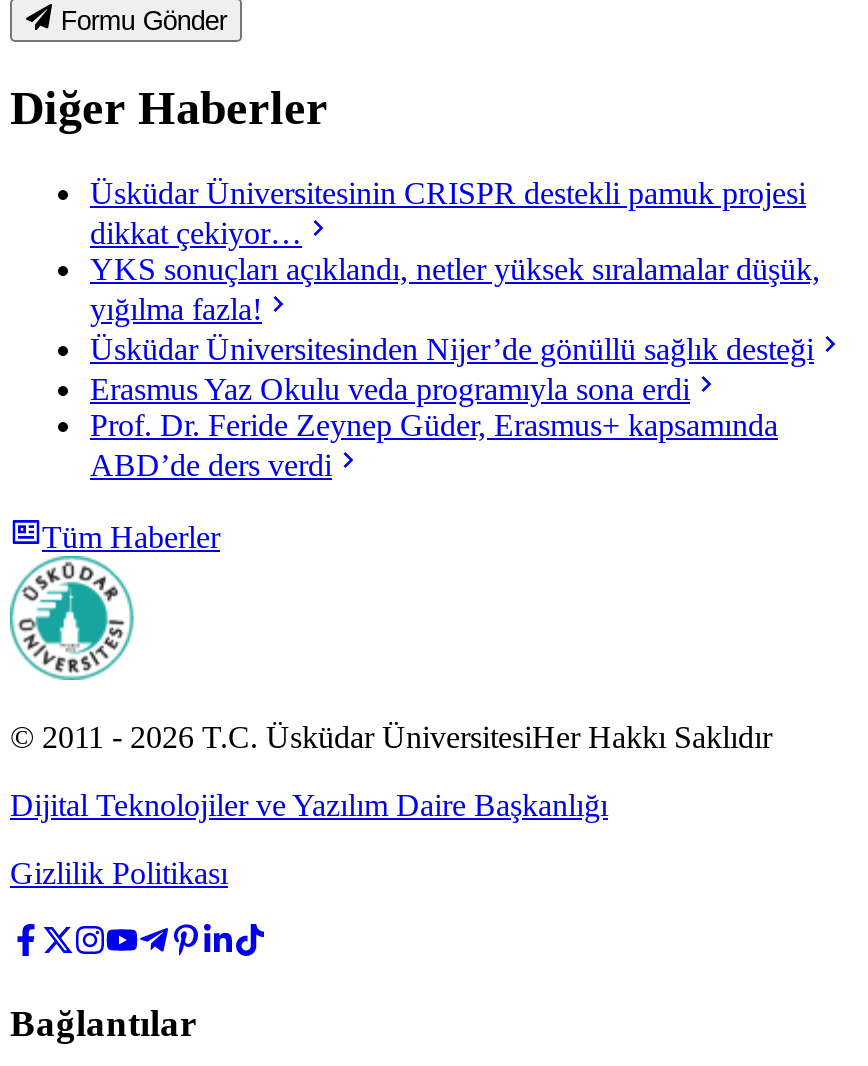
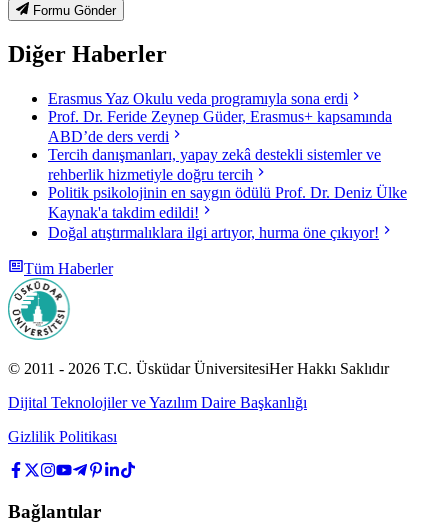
- Üsküdar Üniversitesinin CRISPR destekli pamuk projesi
- dikkat çekiyor…
- YKS sonuçları açıklandı, netler yüksek sıralamalar düşük,
- yığılma fazla!
- Üsküdar Üniversitesinden Nijer’de gönüllü sağlık desteği

moved up: Erasmus Yaz Okulu veda programıyla sona erdi | Prof. Dr. Feride Zeynep Güder, Erasmus+ kapsamında | ABD’de ders verdi

+ Tercih danışmanları, yapay zekâ destekli sistemler ve
+ rehberlik hizmetiyle doğru tercih
+ Politik psikolojinin en saygın ödülü Prof. Dr. Deniz Ülke
+ Kaynak'a takdim edildi!
+ Doğal atıştırmalıklara ilgi artıyor, hurma öne çıkıyor!
